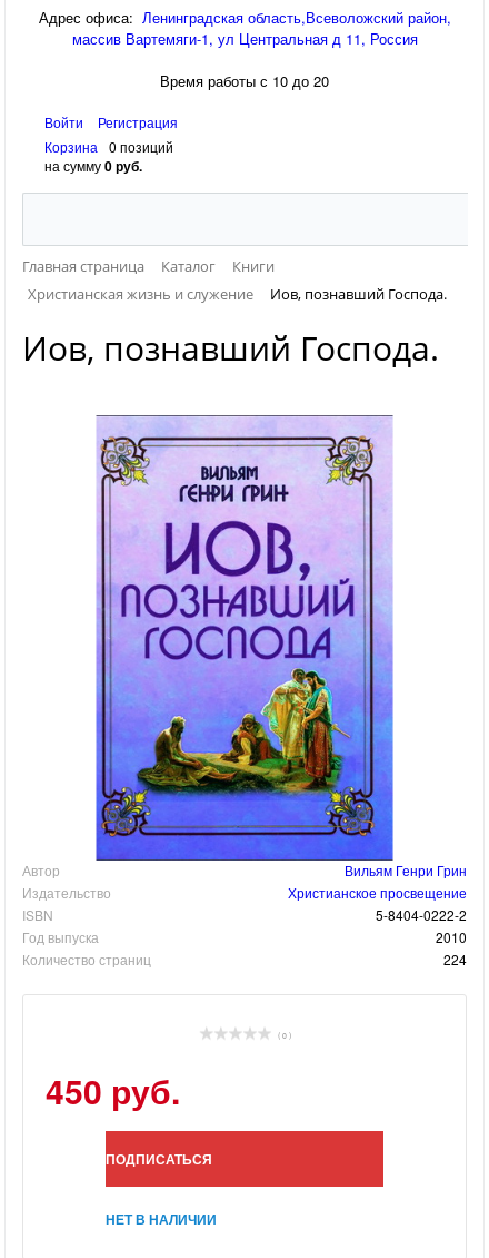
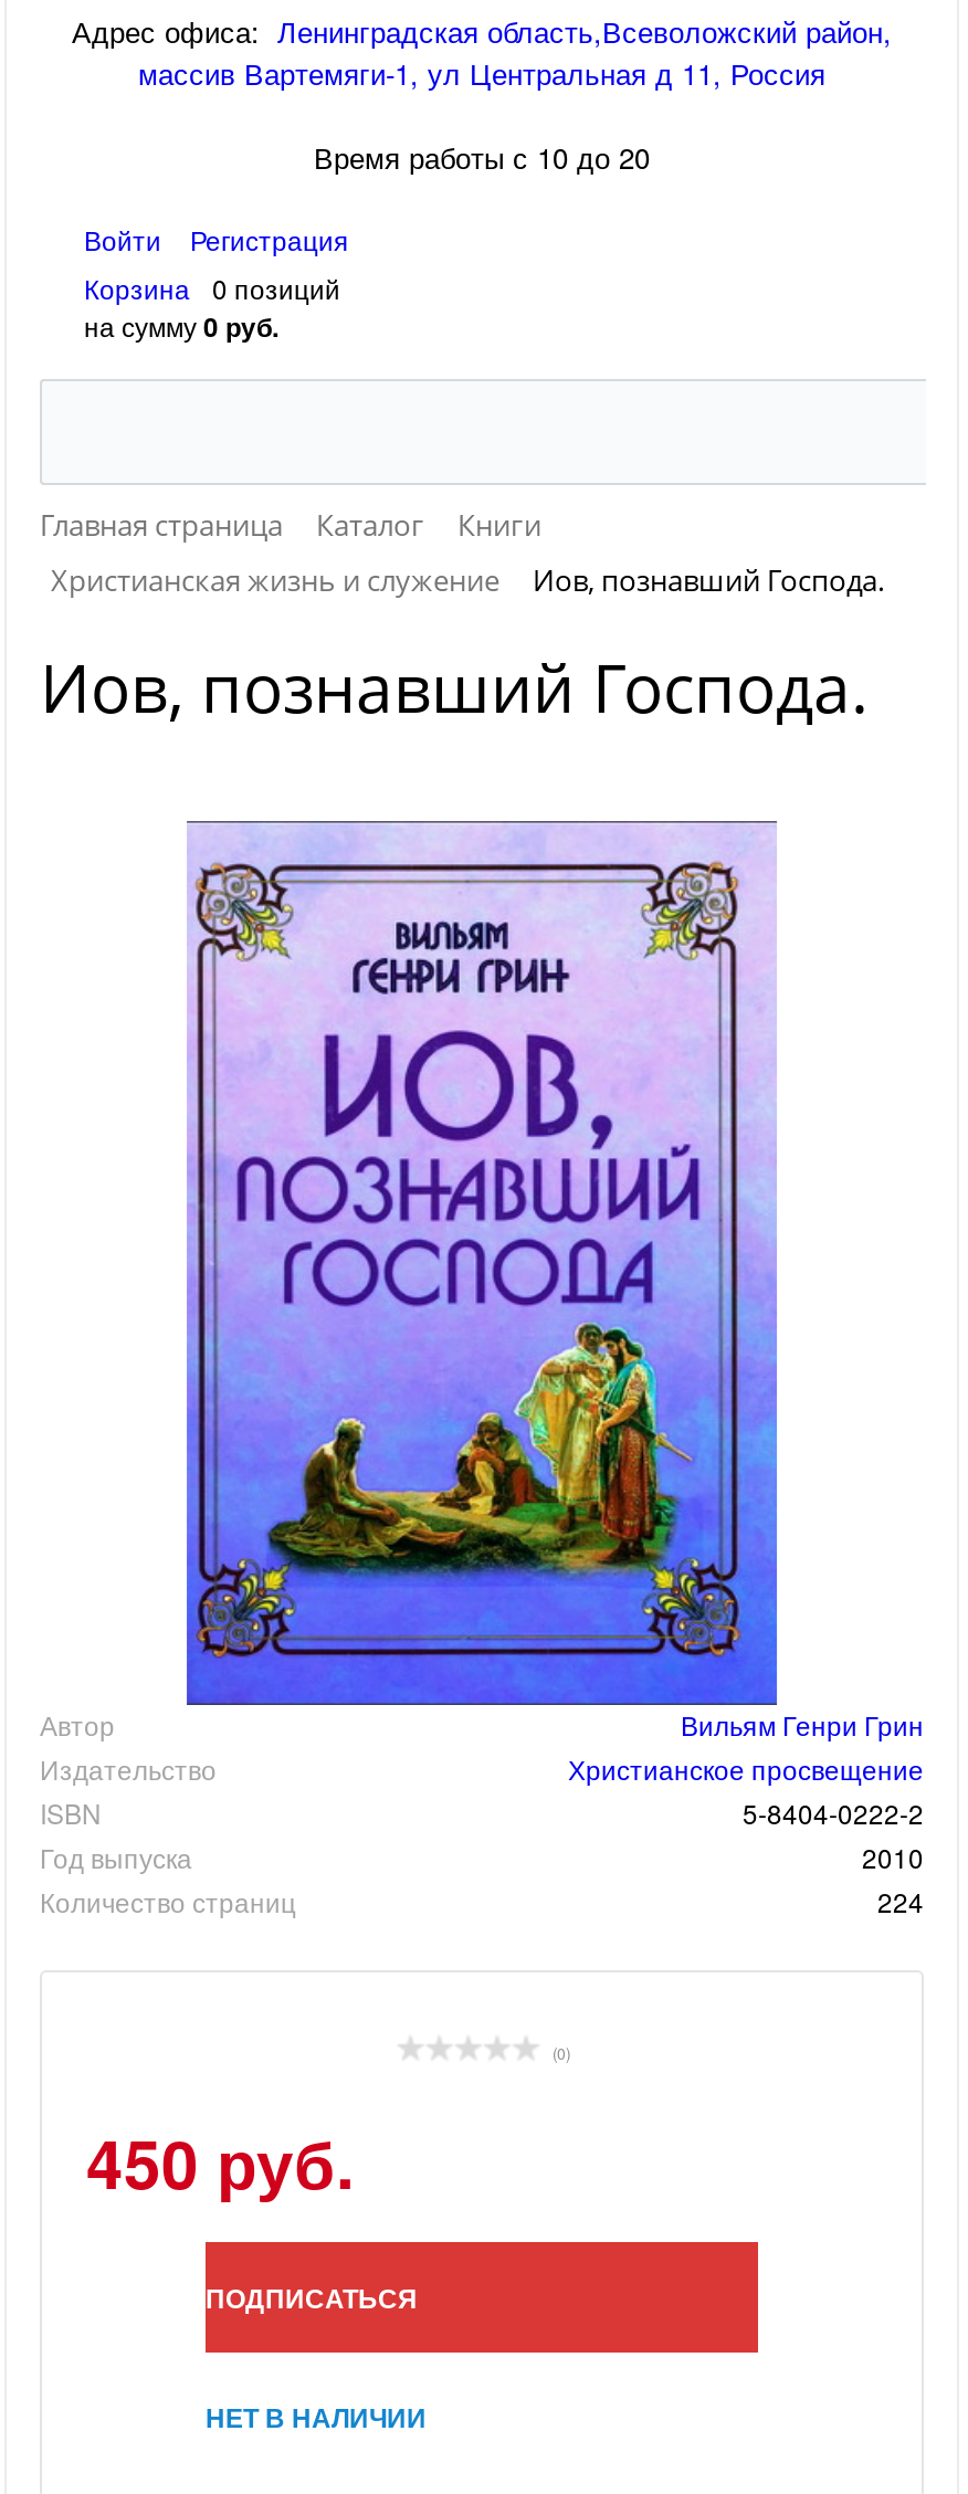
- ( 0 )
+ (0)
